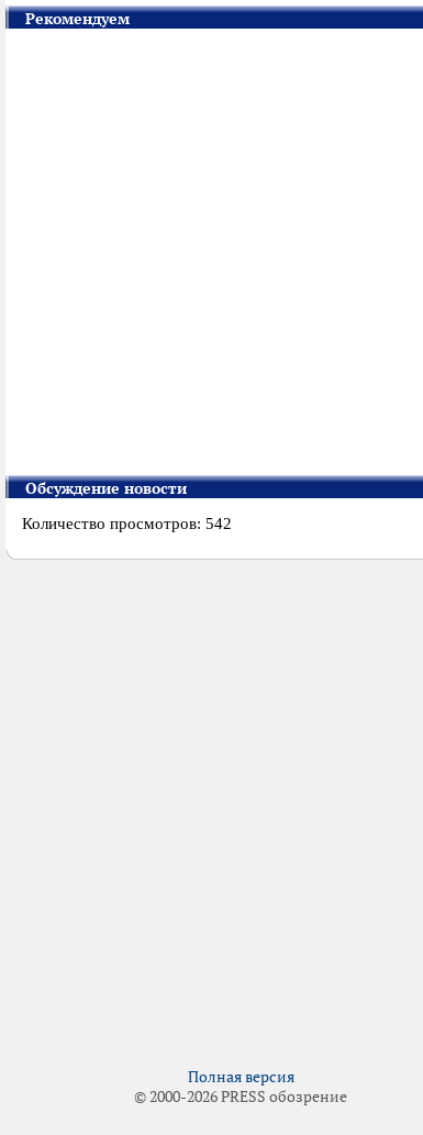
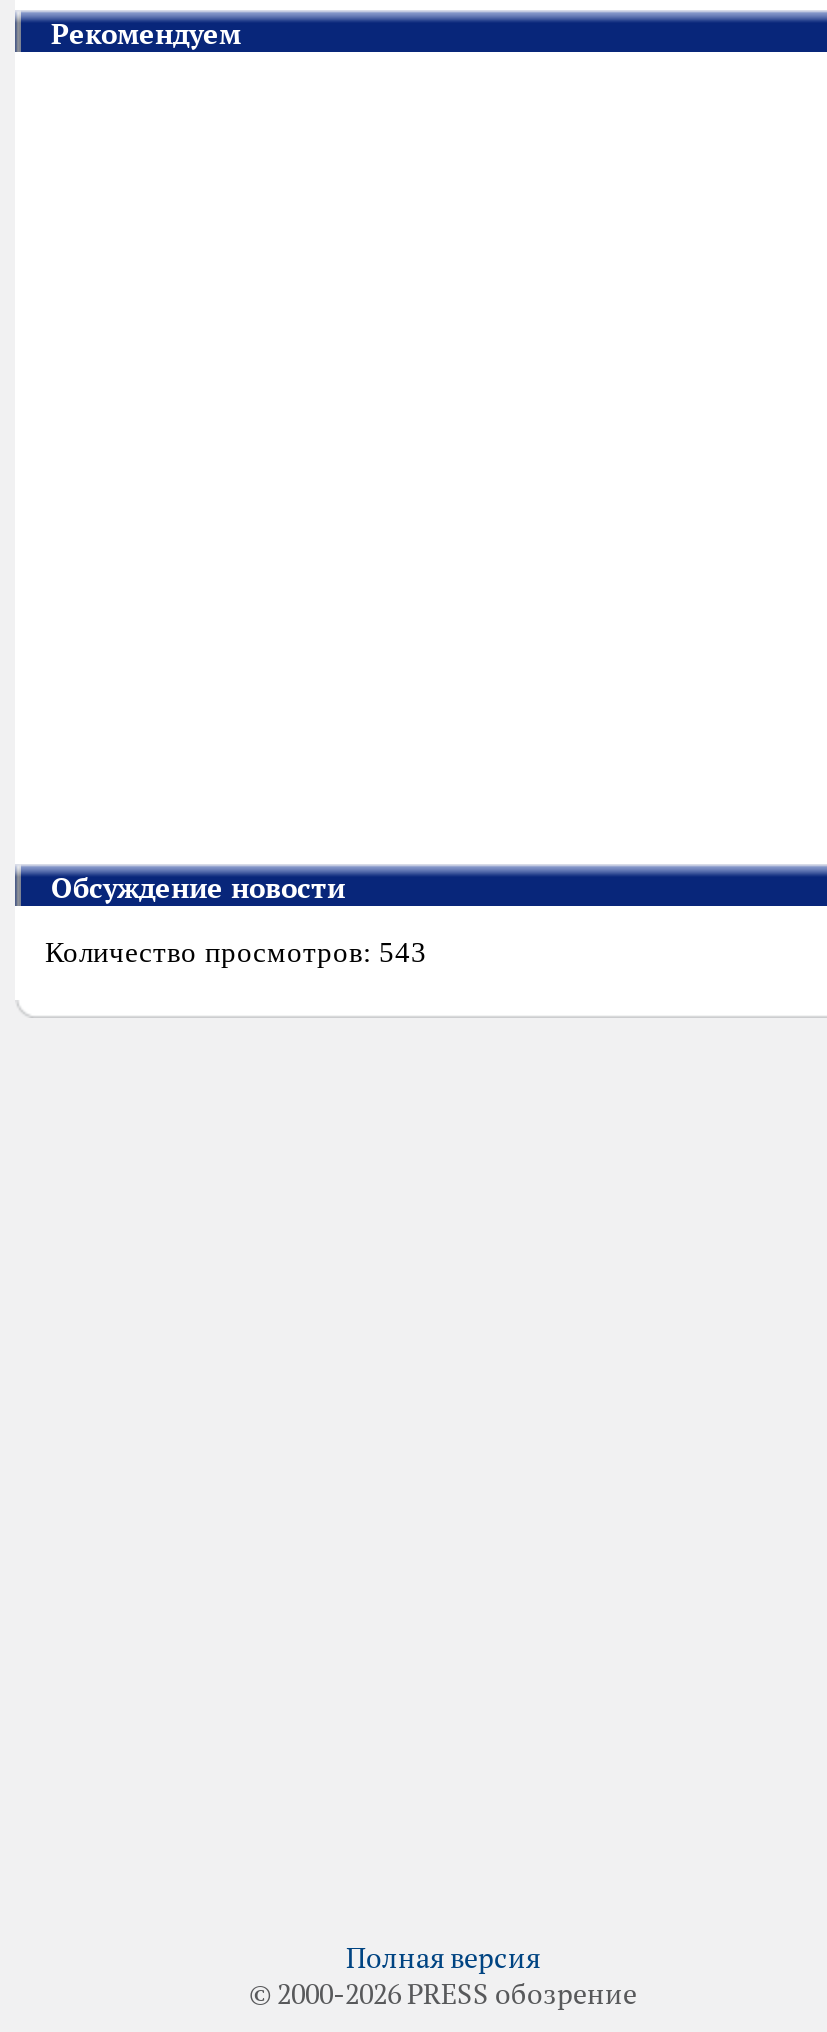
- Количество просмотров: 542
+ Количество просмотров: 543
